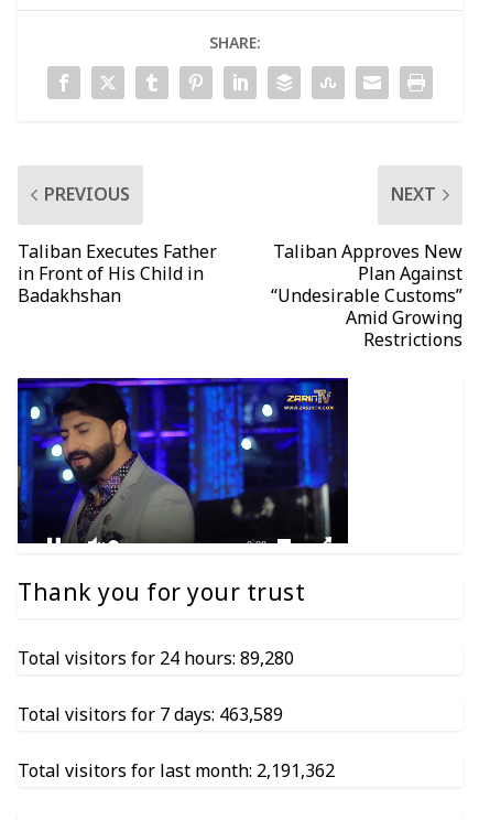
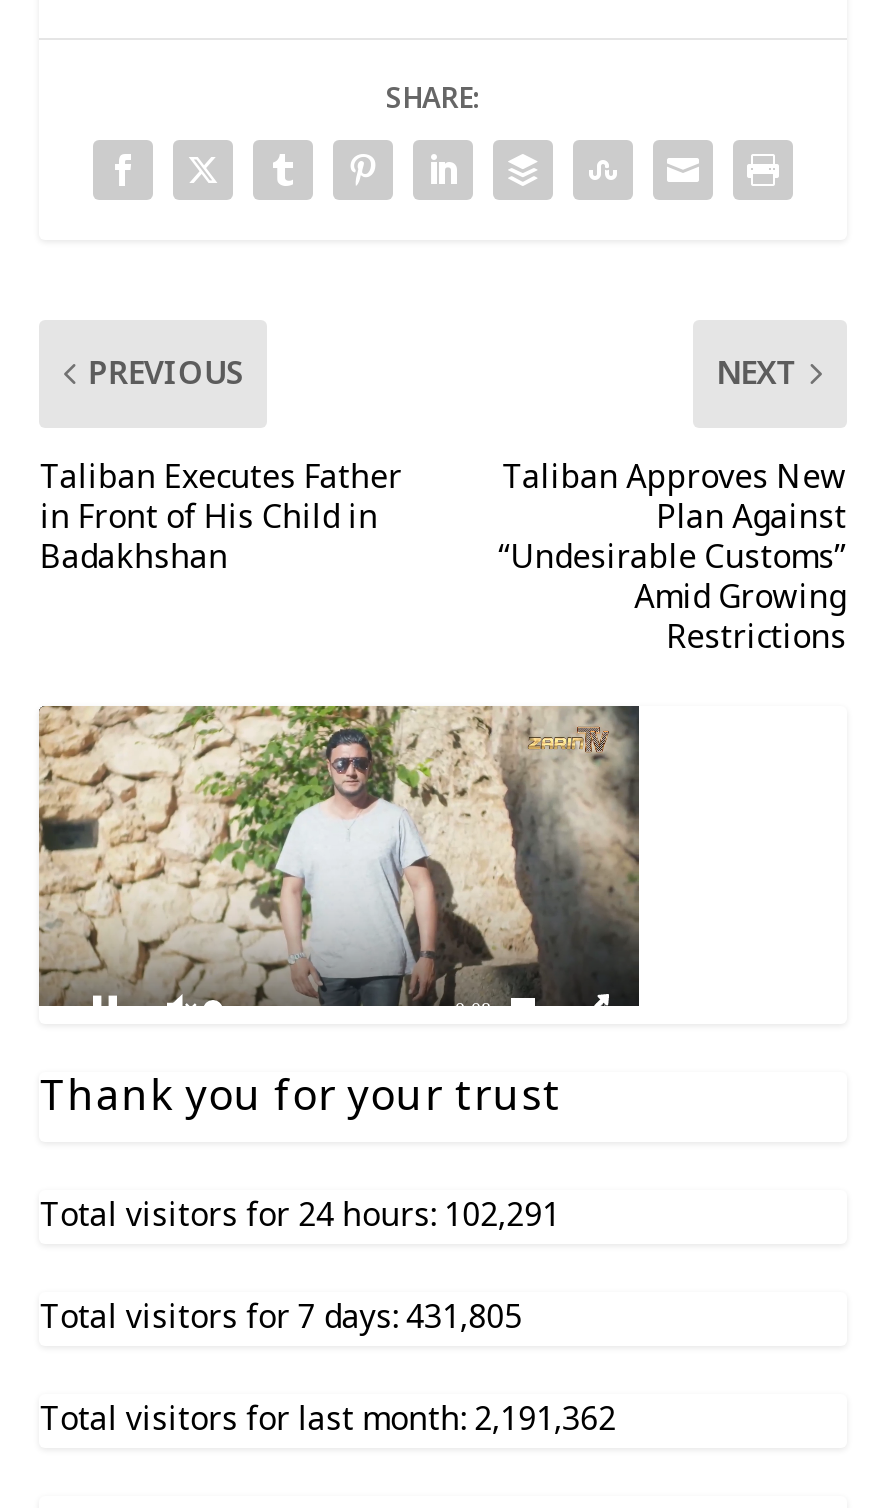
- [image]
+ [image]

- Total visitors for 24 hours: 89,280
+ Total visitors for 24 hours: 102,291

- Total visitors for 7 days: 463,589
+ Total visitors for 7 days: 431,805
